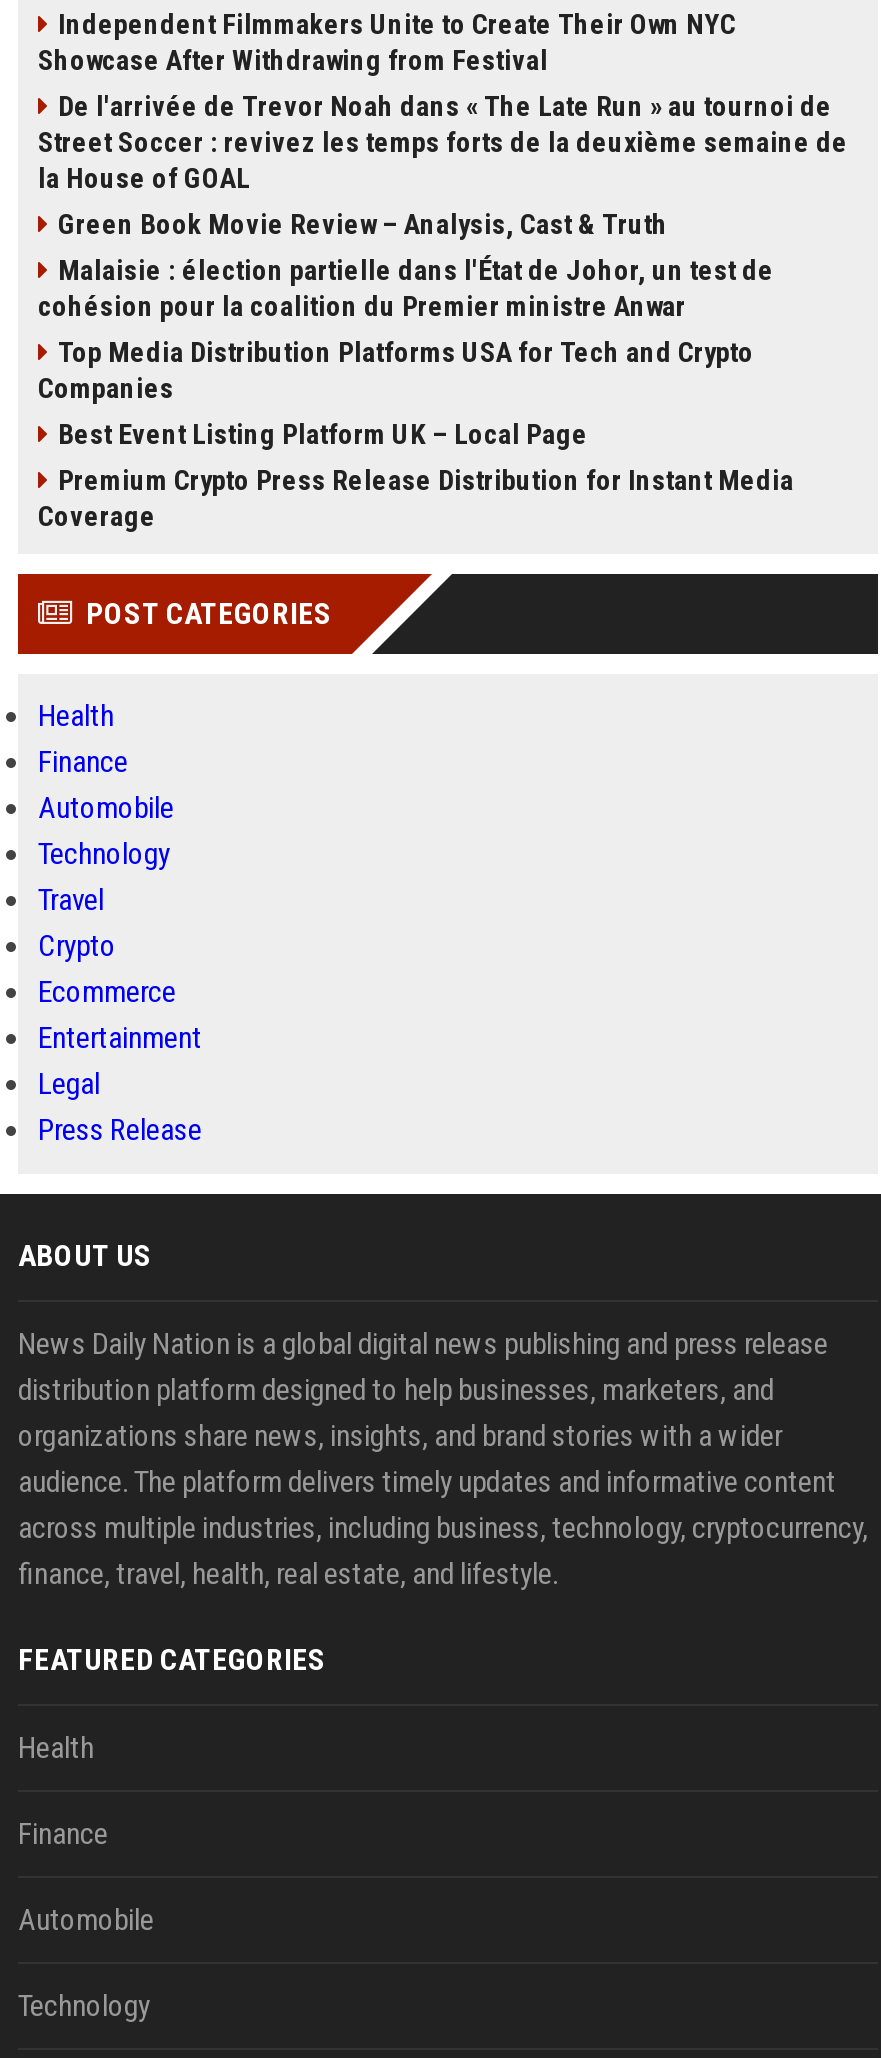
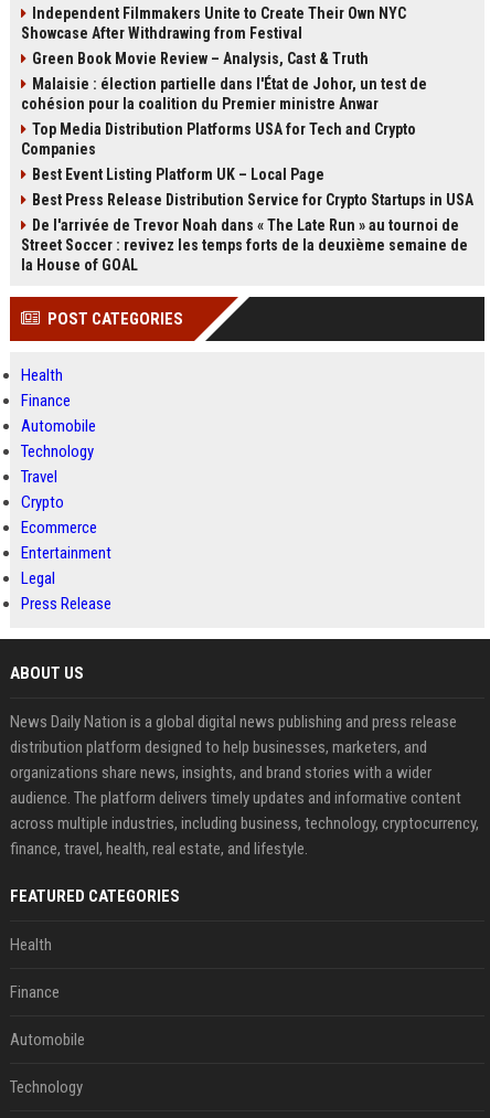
moved down: De l'arrivée de Trevor Noah dans « The Late Run » au tournoi de | Street Soccer : revivez les temps forts de la deuxième semaine de | la House of GOAL

moved up: Green Book Movie Review – Analysis, Cast & Truth | Malaisie : élection partielle dans l'État de Johor, un test de | cohésion pour la coalition du Premier ministre Anwar | Top Media Distribution Platforms USA for Tech and Crypto | Companies | Best Event Listing Platform UK – Local Page

- Premium Crypto Press Release Distribution for Instant Media
- Coverage
+ Best Press Release Distribution Service for Crypto Startups in USA
